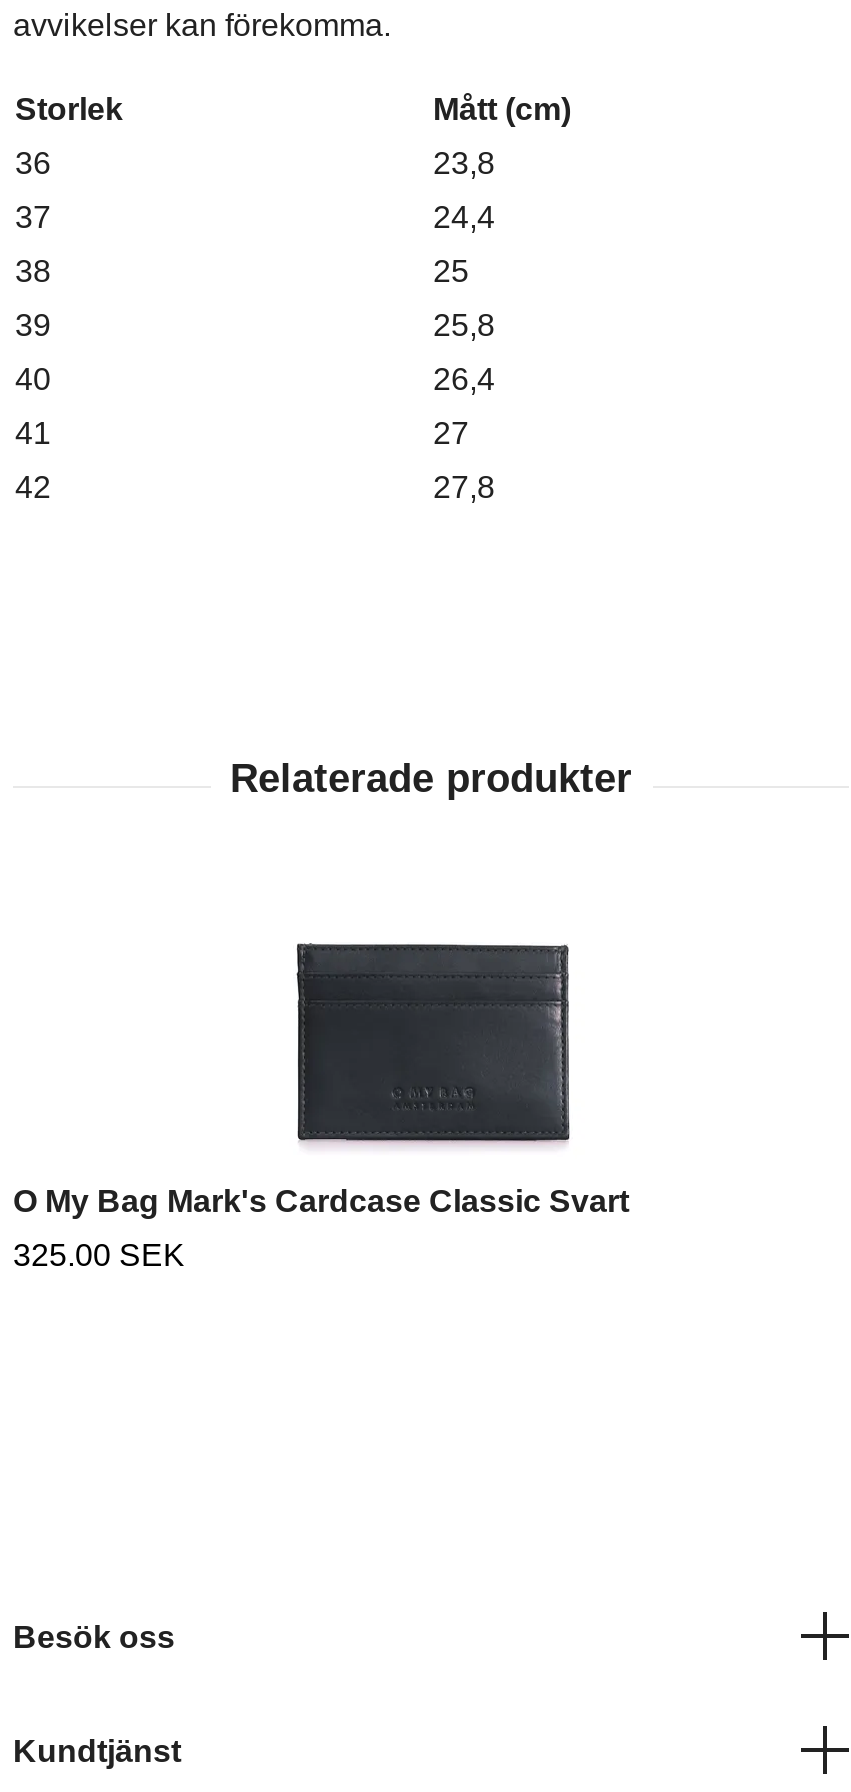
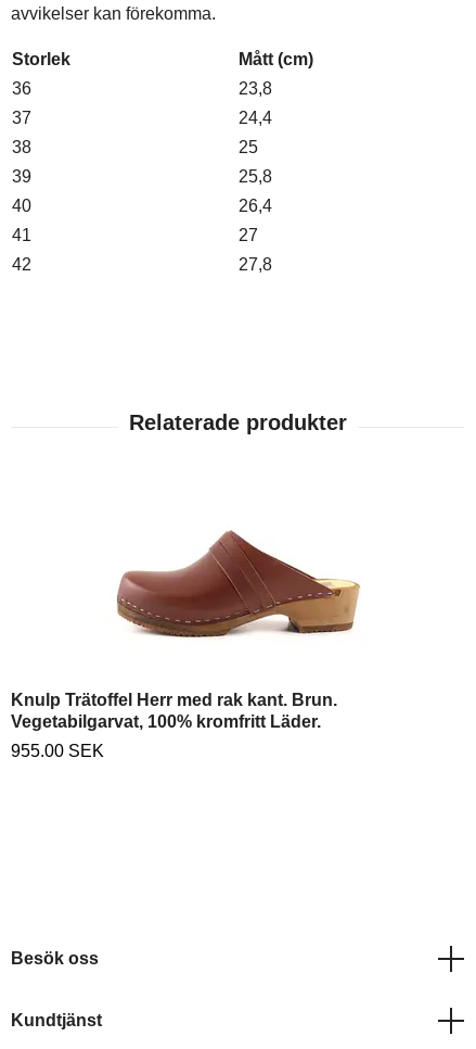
- [image]
+ [image]

- O My Bag Mark's Cardcase Classic Svart
+ Knulp Trätoffel Herr med rak kant. Brun.
+ Vegetabilgarvat, 100% kromfritt Läder.

- 325.00 SEK
+ 955.00 SEK
